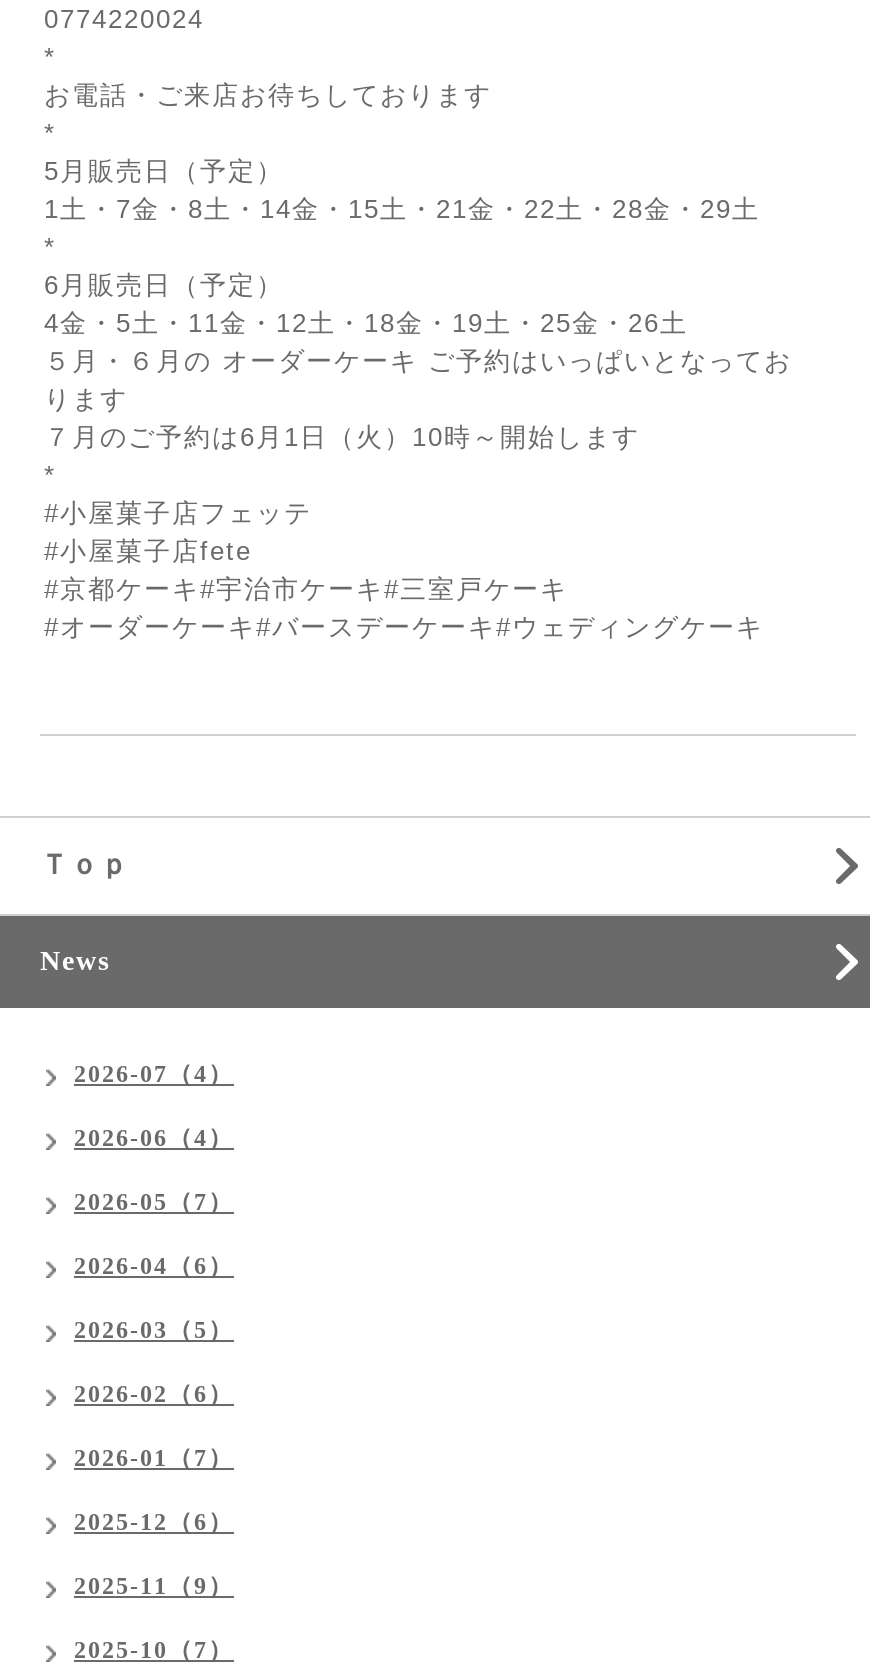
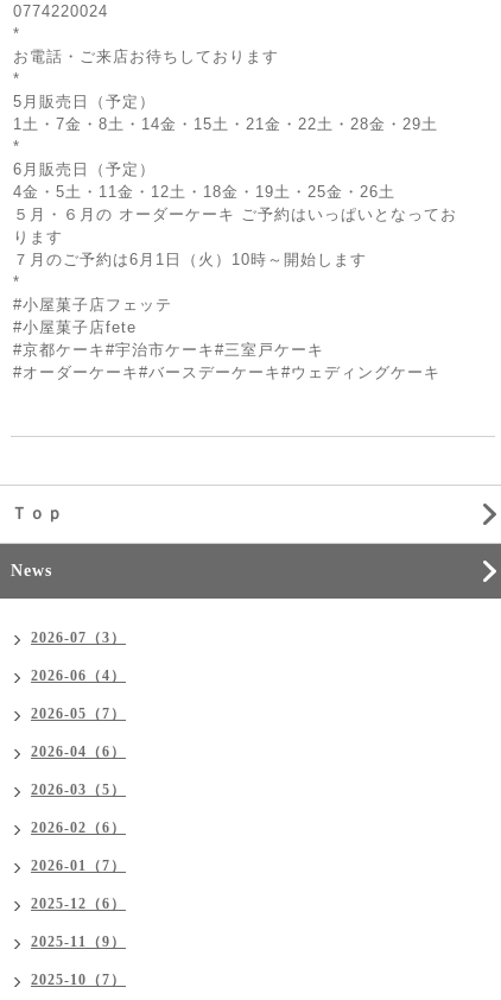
- 2026-07（4）
+ 2026-07（3）
